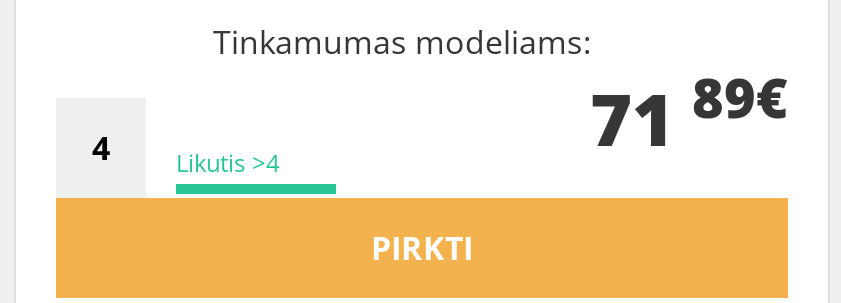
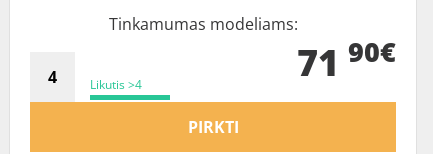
- 71 89€
+ 71 90€
